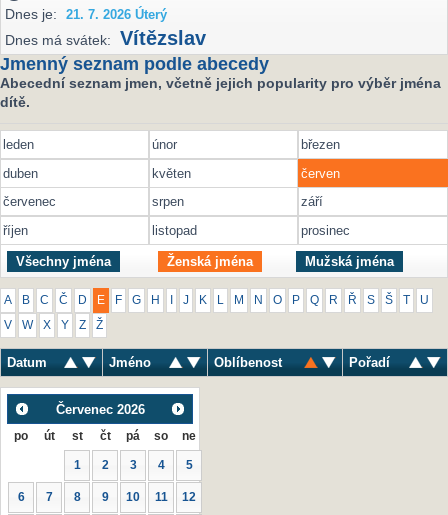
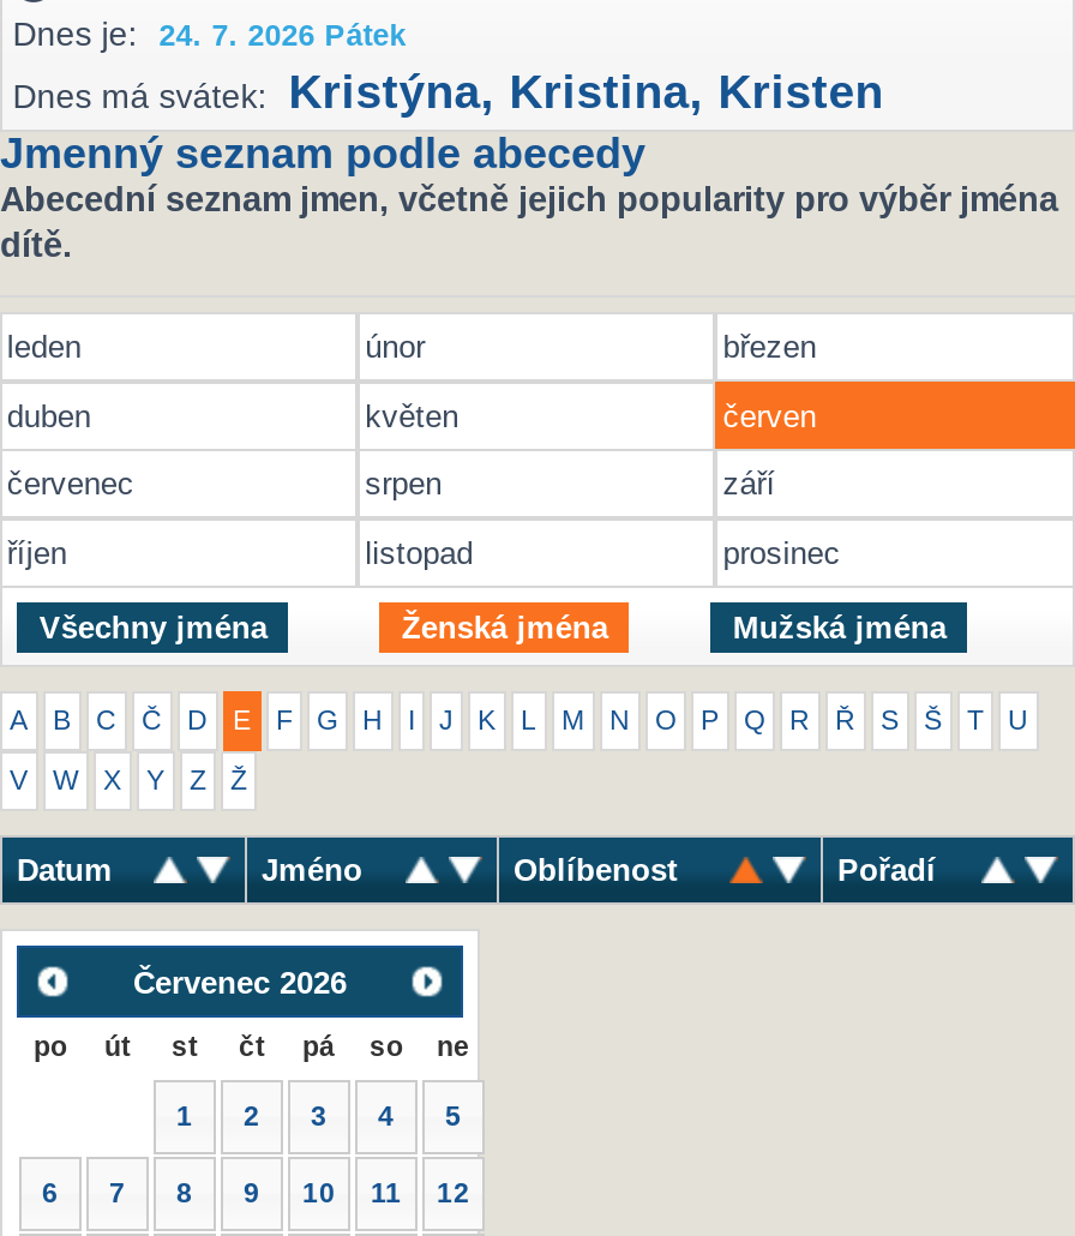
- 21. 7. 2026 Úterý
- Dnes má svátek: Vítězslav
+ 24. 7. 2026 Pátek
+ Dnes má svátek: Kristýna, Kristina, Kristen
